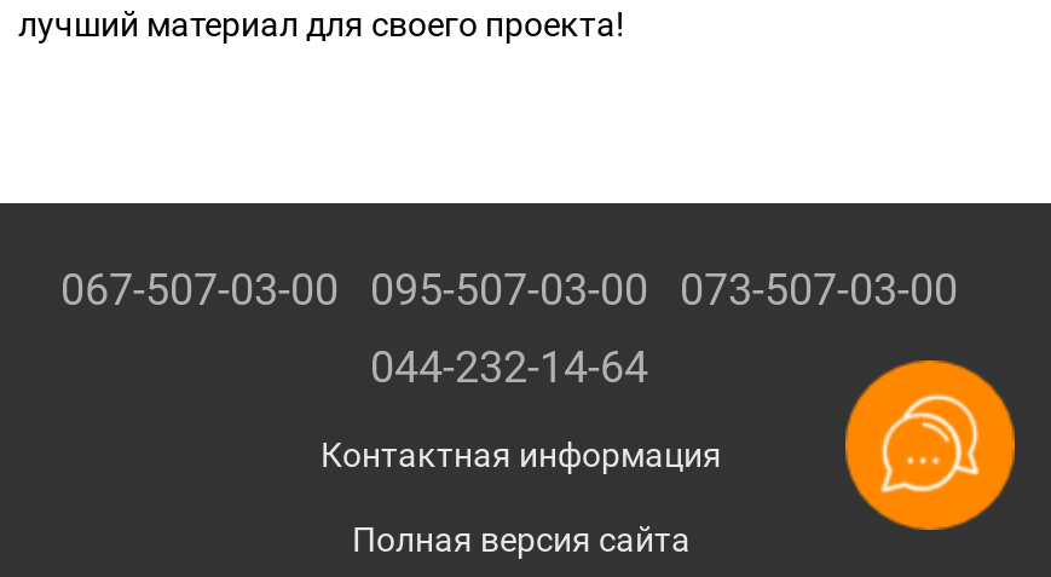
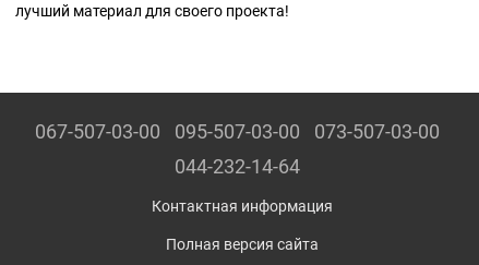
- [image]
